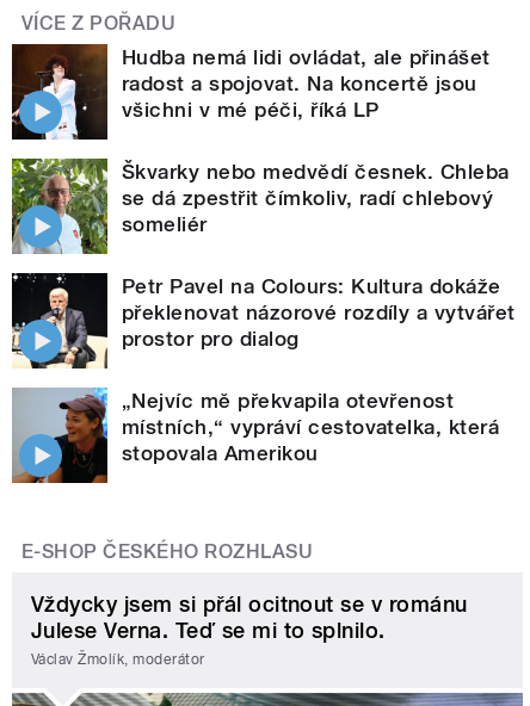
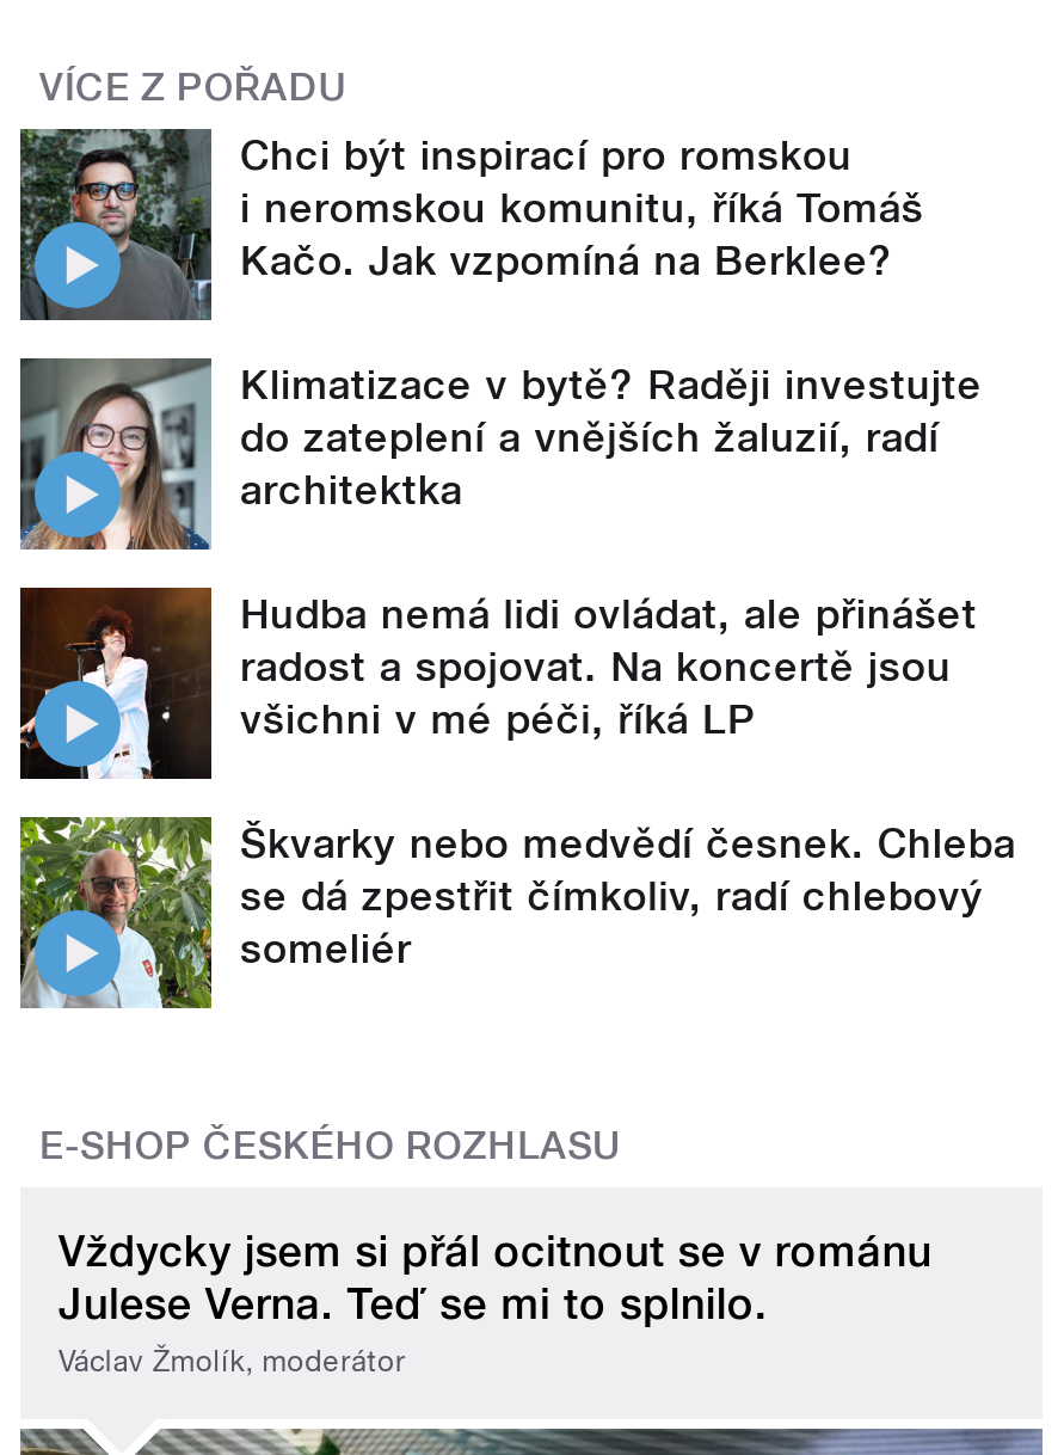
+ [image]
+ Chci být inspirací pro romskou
+ i neromskou komunitu, říká Tomáš
+ Kačo. Jak vzpomíná na Berklee?
+ Klimatizace v bytě? Raději investujte
+ do zateplení a vnějších žaluzií, radí
+ architektka

+ [image]

moved down: [image] | Hudba nemá lidi ovládat, ale přinášet | radost a spojovat. Na koncertě jsou | všichni v mé péči, říká LP | Škvarky nebo medvědí česnek. Chleba | se dá zpestřit čímkoliv, radí chlebový | someliér

- [image]
- Petr Pavel na Colours: Kultura dokáže
- překlenovat názorové rozdíly a vytvářet
- prostor pro dialog
- „Nejvíc mě překvapila otevřenost
- místních,“ vypráví cestovatelka, která
- stopovala Amerikou

- [image]
